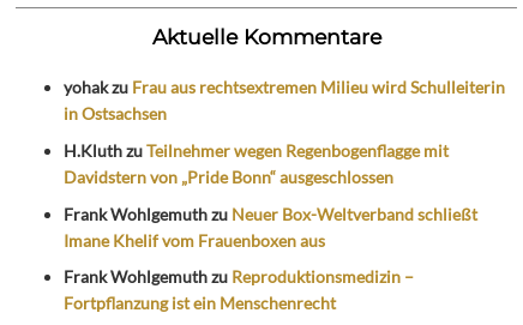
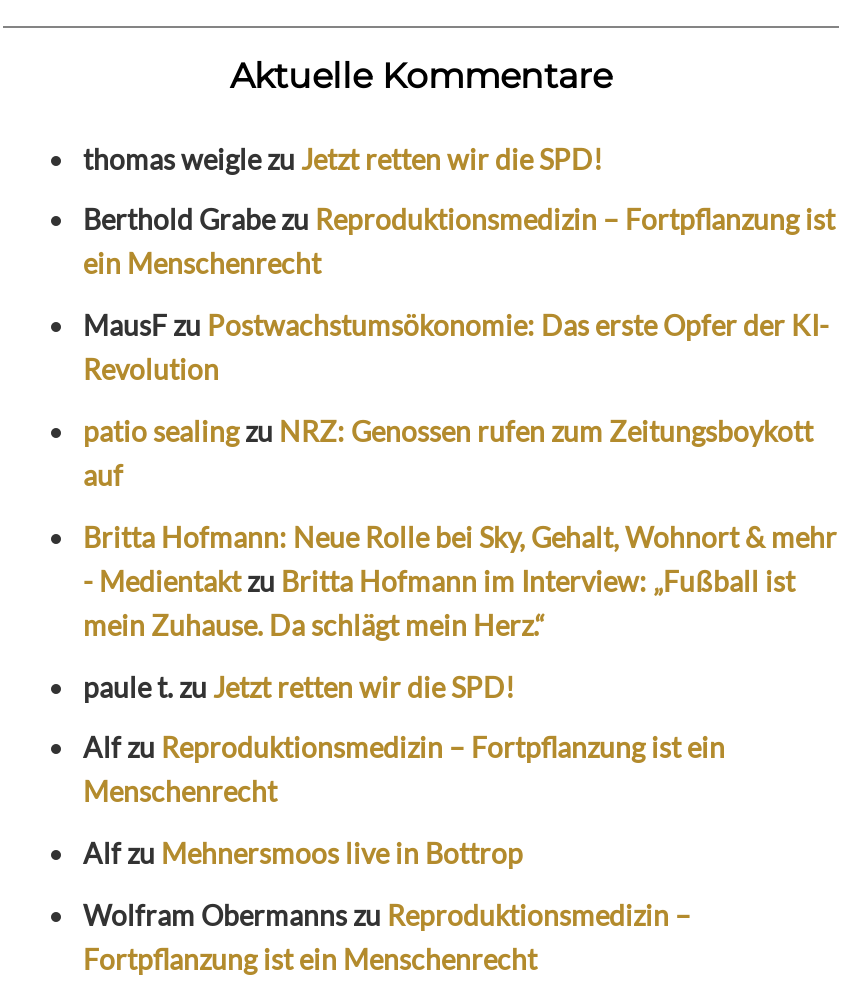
- yohakzu Frau aus rechtsextremen Milieu wird Schulleiterin
- in Ostsachsen
- H.Kluth zu Teilnehmer wegen Regenbogenflagge mit
- Davidstern von „Pride Bonn“ ausgeschlossen
- Frank Wohlgemuth zu Neuer Box-Weltverband schließt
- Imane Khelif vom Frauenboxen aus
- Frank Wohlgemuth zu Reproduktionsmedizin –
+ thomas weigle zu Jetzt retten wir die SPD!
+ Berthold Grabe zu Reproduktionsmedizin – Fortpflanzung ist
+ ein Menschenrecht
+ MausF zu Postwachstumsökonomie: Das erste Opfer der KI-
+ Revolution
+ patio sealing zu NRZ: Genossen rufen zum Zeitungsboykott
+ auf
+ Britta Hofmann: Neue Rolle bei Sky, Gehalt, Wohnort & mehr
+ - Medientakt zu Britta Hofmann im Interview: „Fußball ist
+ mein Zuhause. Da schlägt mein Herz.“
+ paule t. zu Jetzt retten wir die SPD!
+ Alf zu Reproduktionsmedizin – Fortpflanzung ist ein
+ Menschenrecht
+ Alf zu Mehnersmoos live in Bottrop
+ Wolfram Obermanns zu Reproduktionsmedizin –
